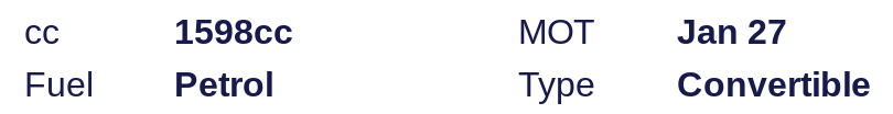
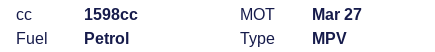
- Jan 27
+ Mar 27

- Convertible
+ MPV
